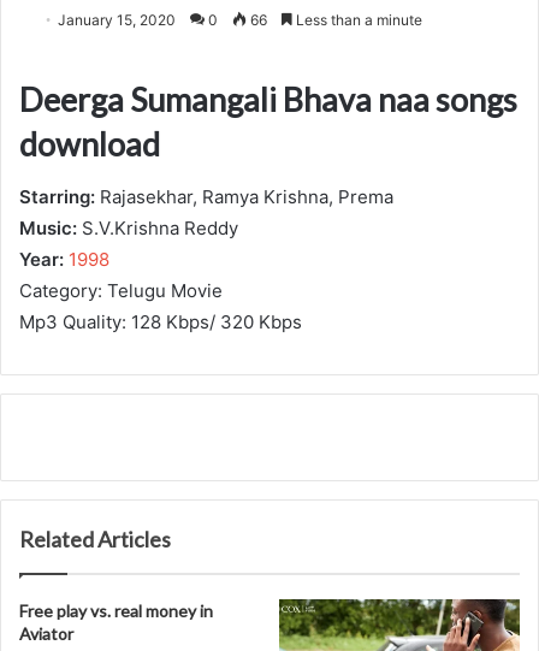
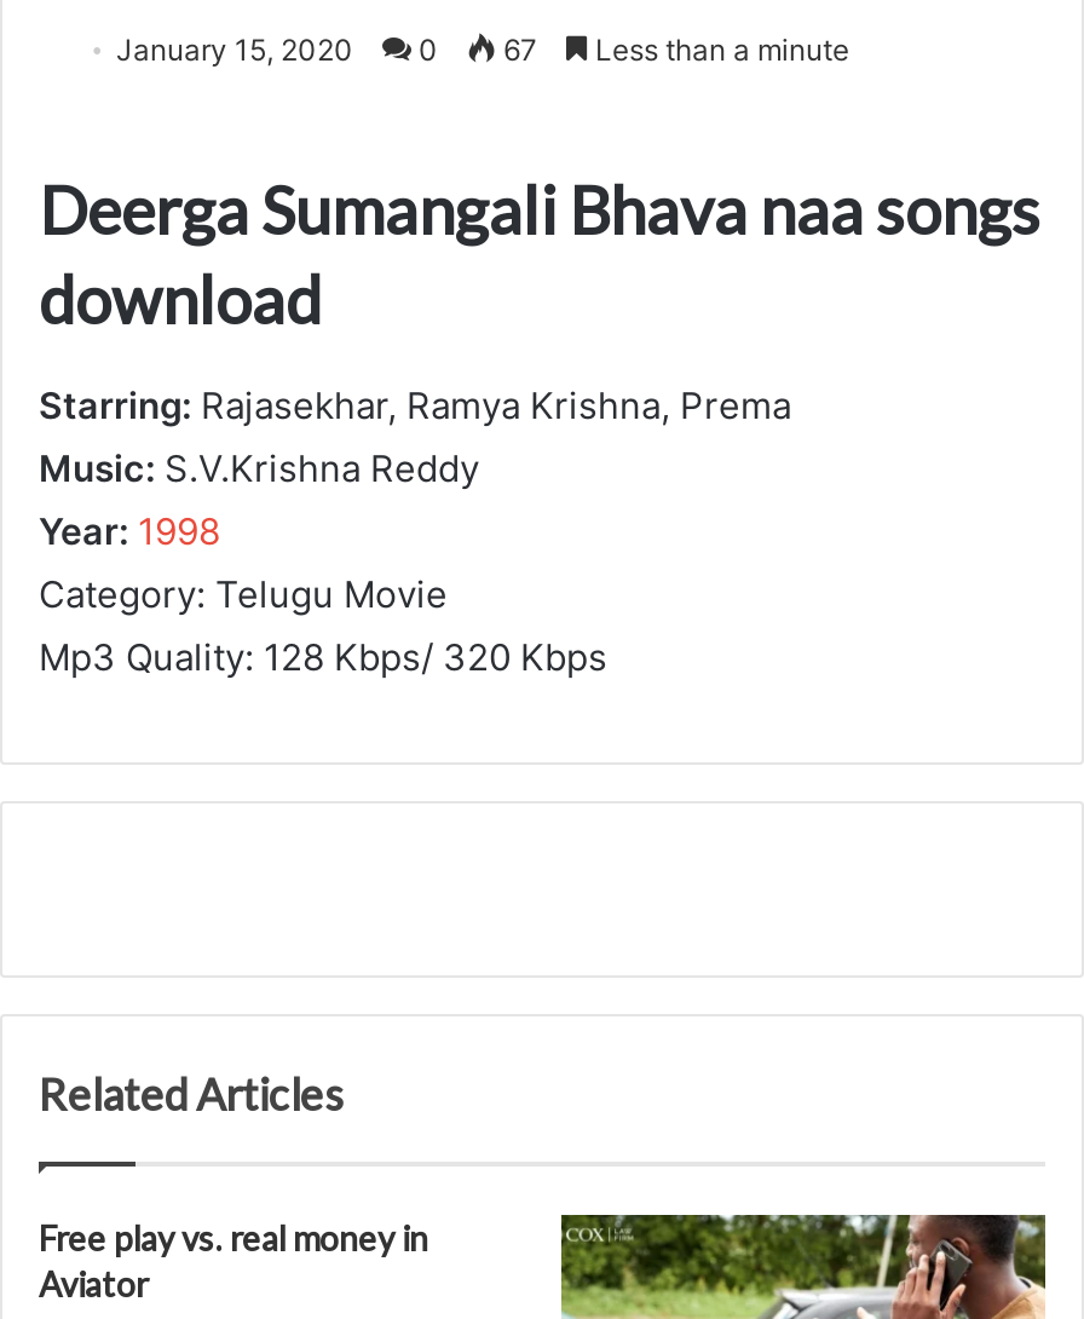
- January 15, 2020 0 66 Less than a minute
+ January 15, 2020 0 67 Less than a minute
